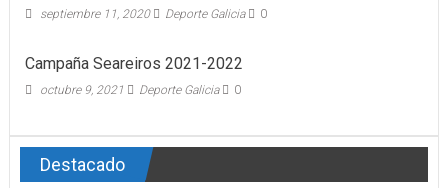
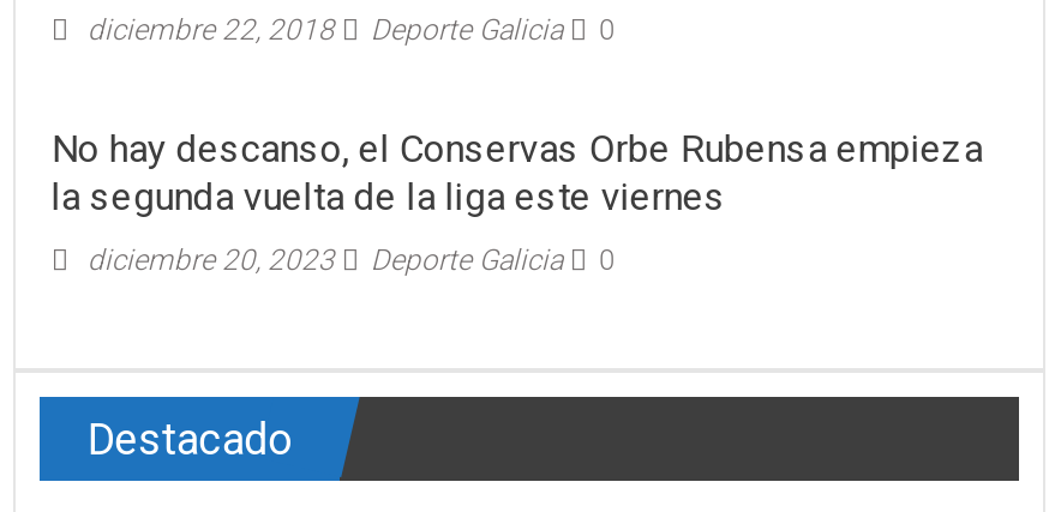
- septiembre 11, 2020 Deporte Galicia 0
+ diciembre 22, 2018 Deporte Galicia 0

- Campaña Seareiros 2021-2022
+ No hay descanso, el Conservas Orbe Rubensa empieza
+ la segunda vuelta de la liga este viernes

- octubre 9, 2021 Deporte Galicia 0
+ diciembre 20, 2023 Deporte Galicia 0
